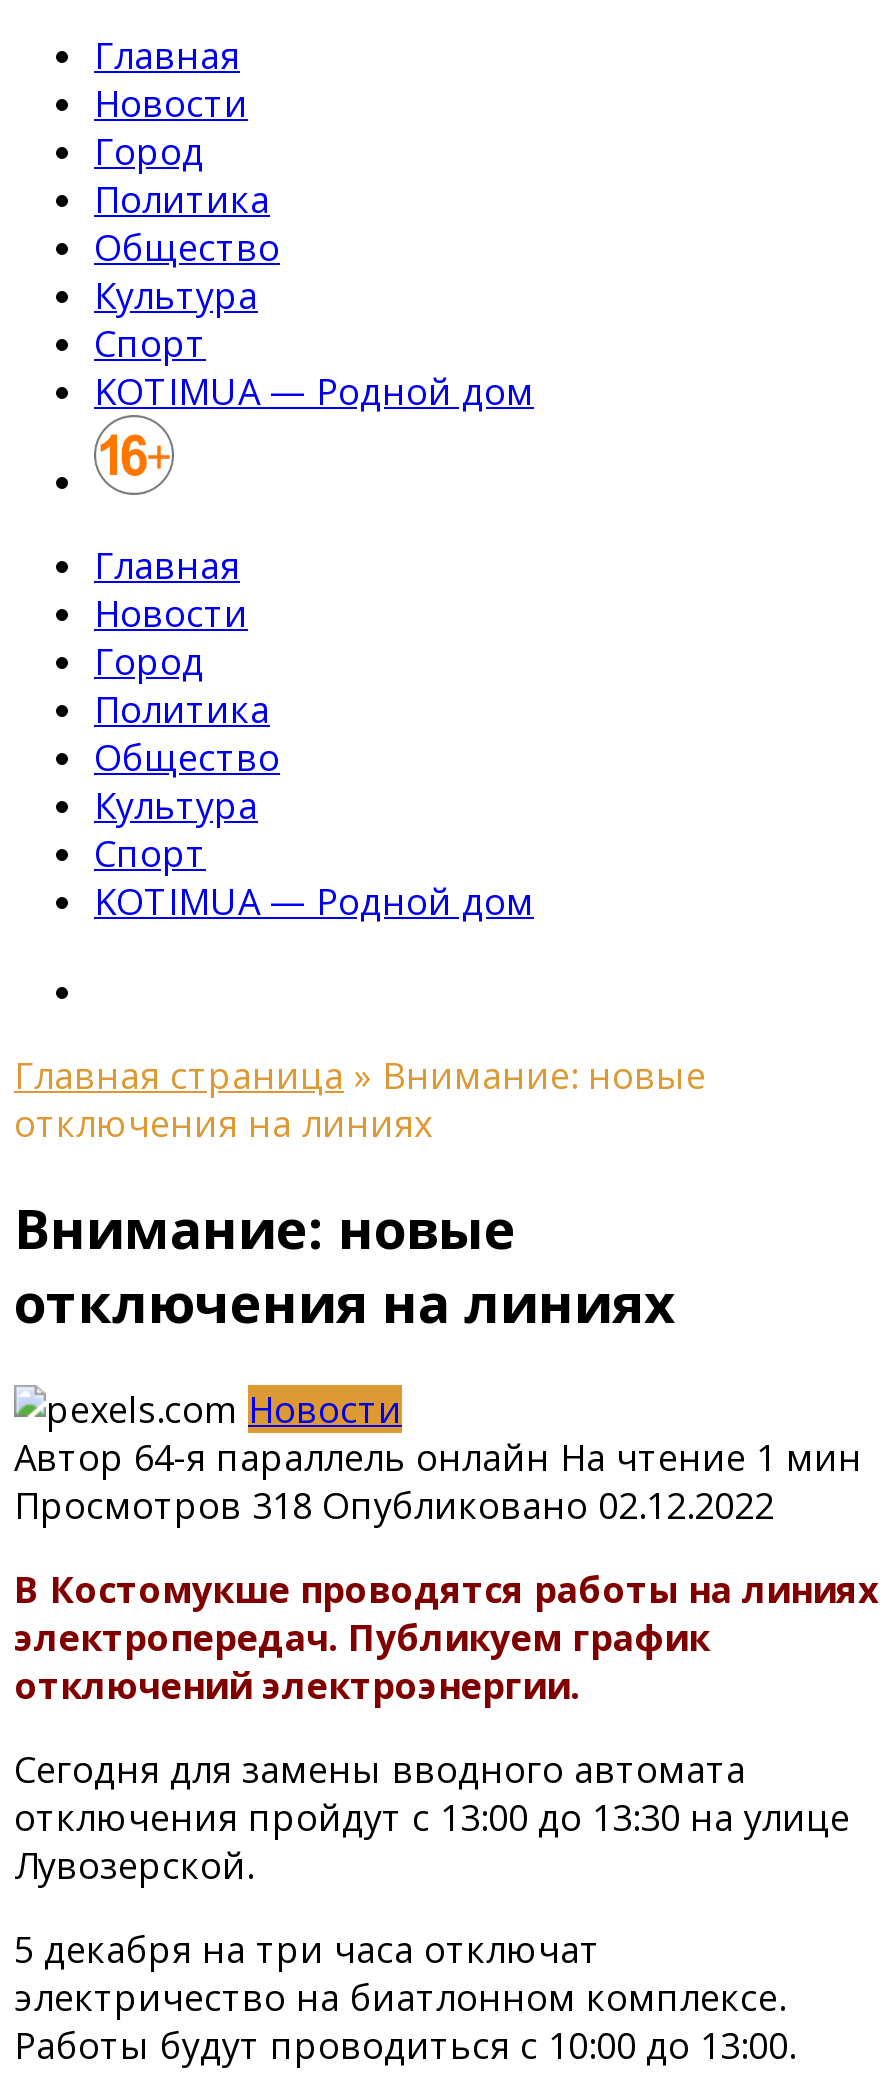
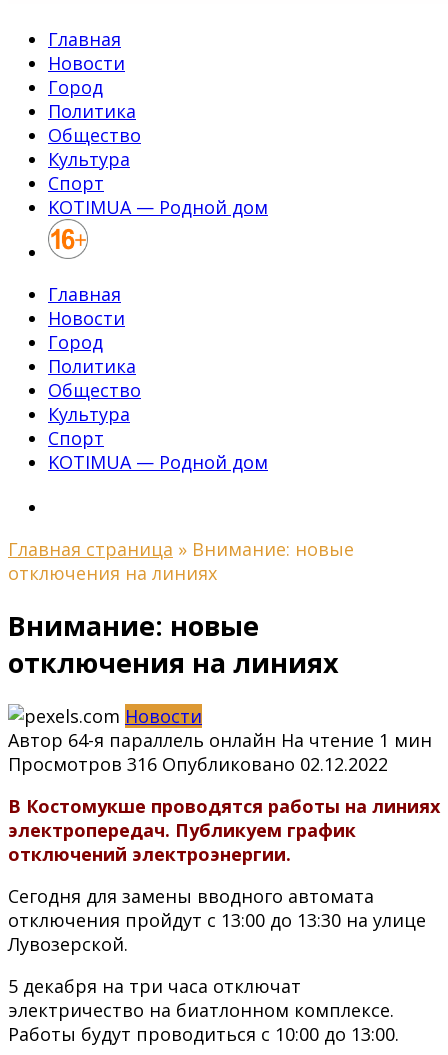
- Просмотров 318 Опубликовано 02.12.2022
+ Просмотров 316 Опубликовано 02.12.2022
